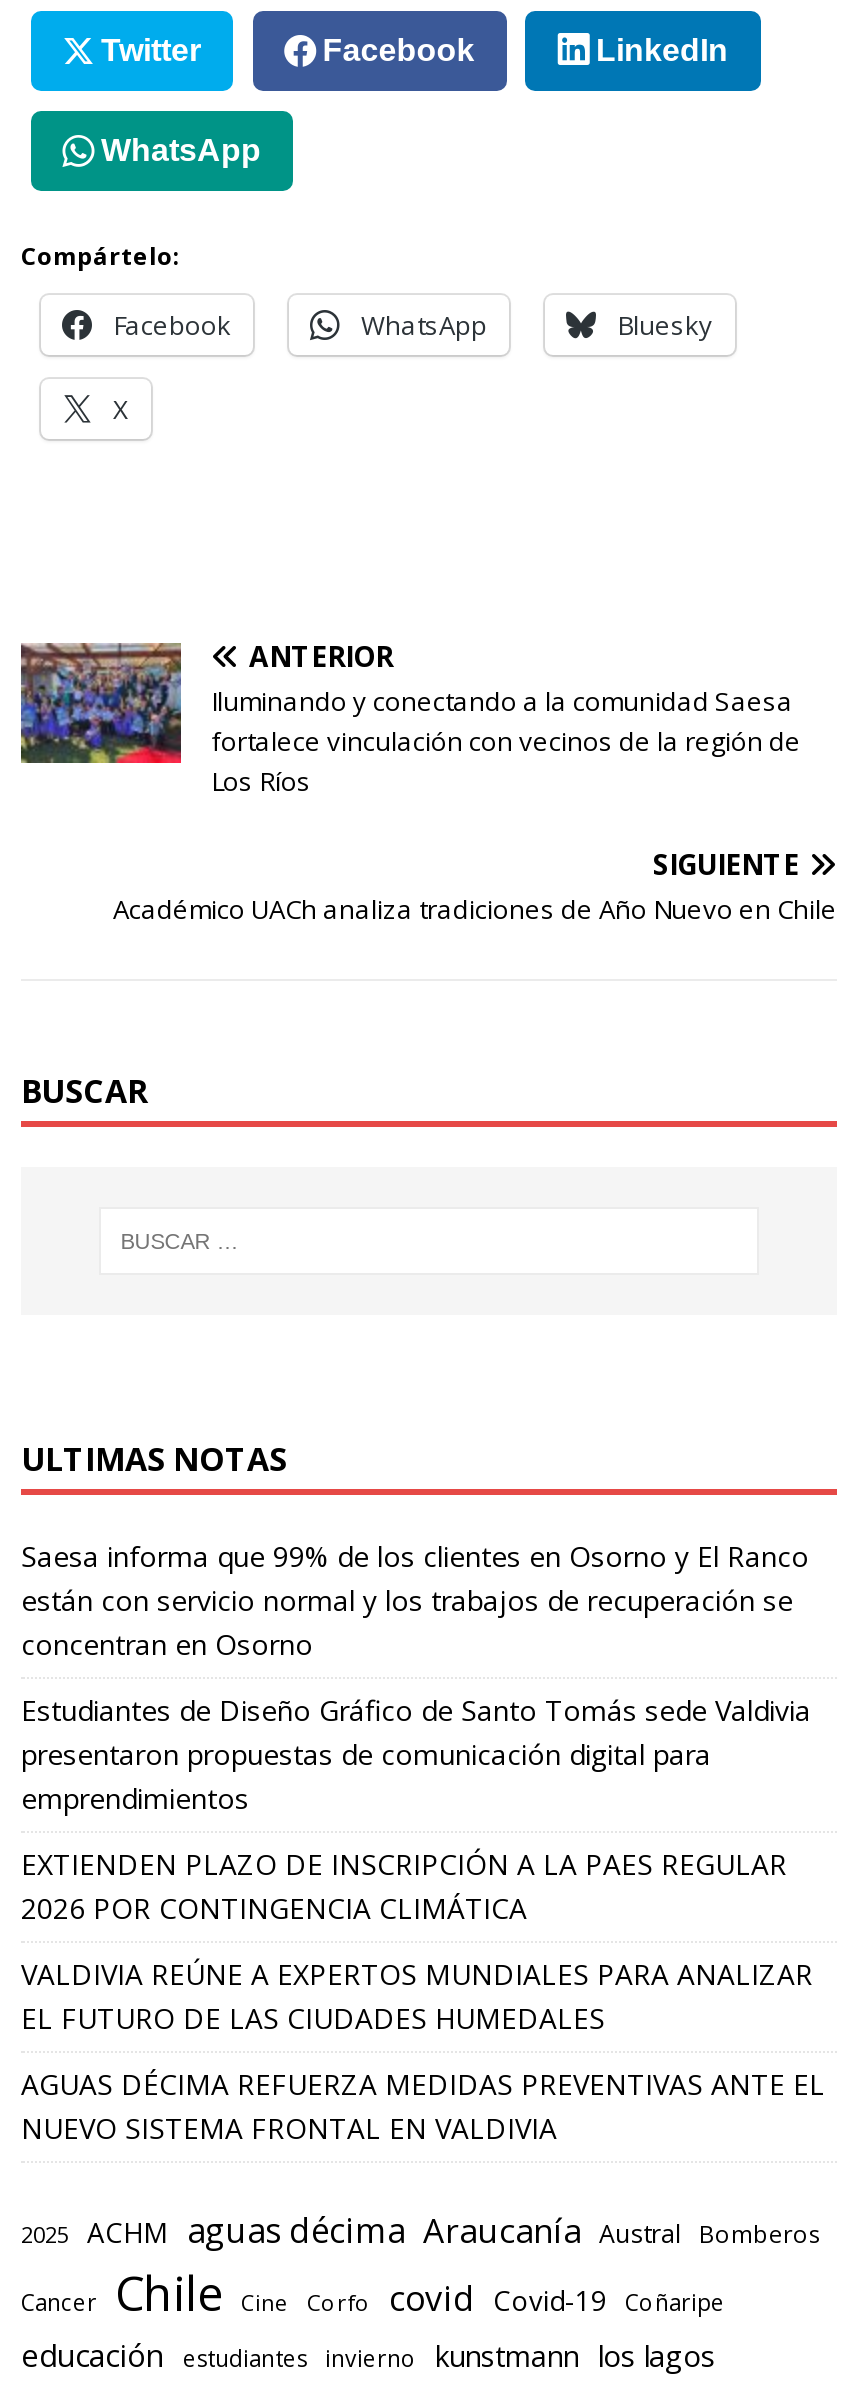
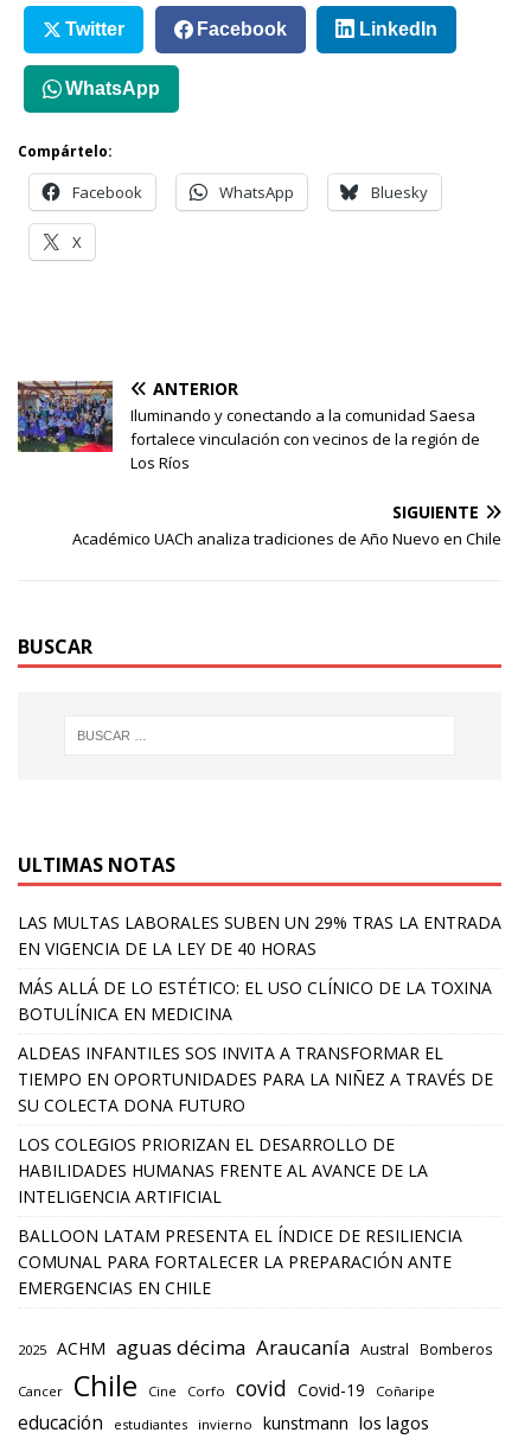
- Saesa informa que 99% de los clientes en Osorno y El Ranco
- están con servicio normal y los trabajos de recuperación se
- concentran en Osorno
+ LAS MULTAS LABORALES SUBEN UN 29% TRAS LA ENTRADA
+ EN VIGENCIA DE LA LEY DE 40 HORAS

- Estudiantes de Diseño Gráfico de Santo Tomás sede Valdivia
- presentaron propuestas de comunicación digital para
- emprendimientos
+ MÁS ALLÁ DE LO ESTÉTICO: EL USO CLÍNICO DE LA TOXINA
+ BOTULÍNICA EN MEDICINA

- EXTIENDEN PLAZO DE INSCRIPCIÓN A LA PAES REGULAR
- 2026 POR CONTINGENCIA CLIMÁTICA
+ ALDEAS INFANTILES SOS INVITA A TRANSFORMAR EL
+ TIEMPO EN OPORTUNIDADES PARA LA NIÑEZ A TRAVÉS DE
+ SU COLECTA DONA FUTURO

- VALDIVIA REÚNE A EXPERTOS MUNDIALES PARA ANALIZAR
- EL FUTURO DE LAS CIUDADES HUMEDALES
+ LOS COLEGIOS PRIORIZAN EL DESARROLLO DE
+ HABILIDADES HUMANAS FRENTE AL AVANCE DE LA
+ INTELIGENCIA ARTIFICIAL

- AGUAS DÉCIMA REFUERZA MEDIDAS PREVENTIVAS ANTE EL
- NUEVO SISTEMA FRONTAL EN VALDIVIA
+ BALLOON LATAM PRESENTA EL ÍNDICE DE RESILIENCIA
+ COMUNAL PARA FORTALECER LA PREPARACIÓN ANTE
+ EMERGENCIAS EN CHILE
